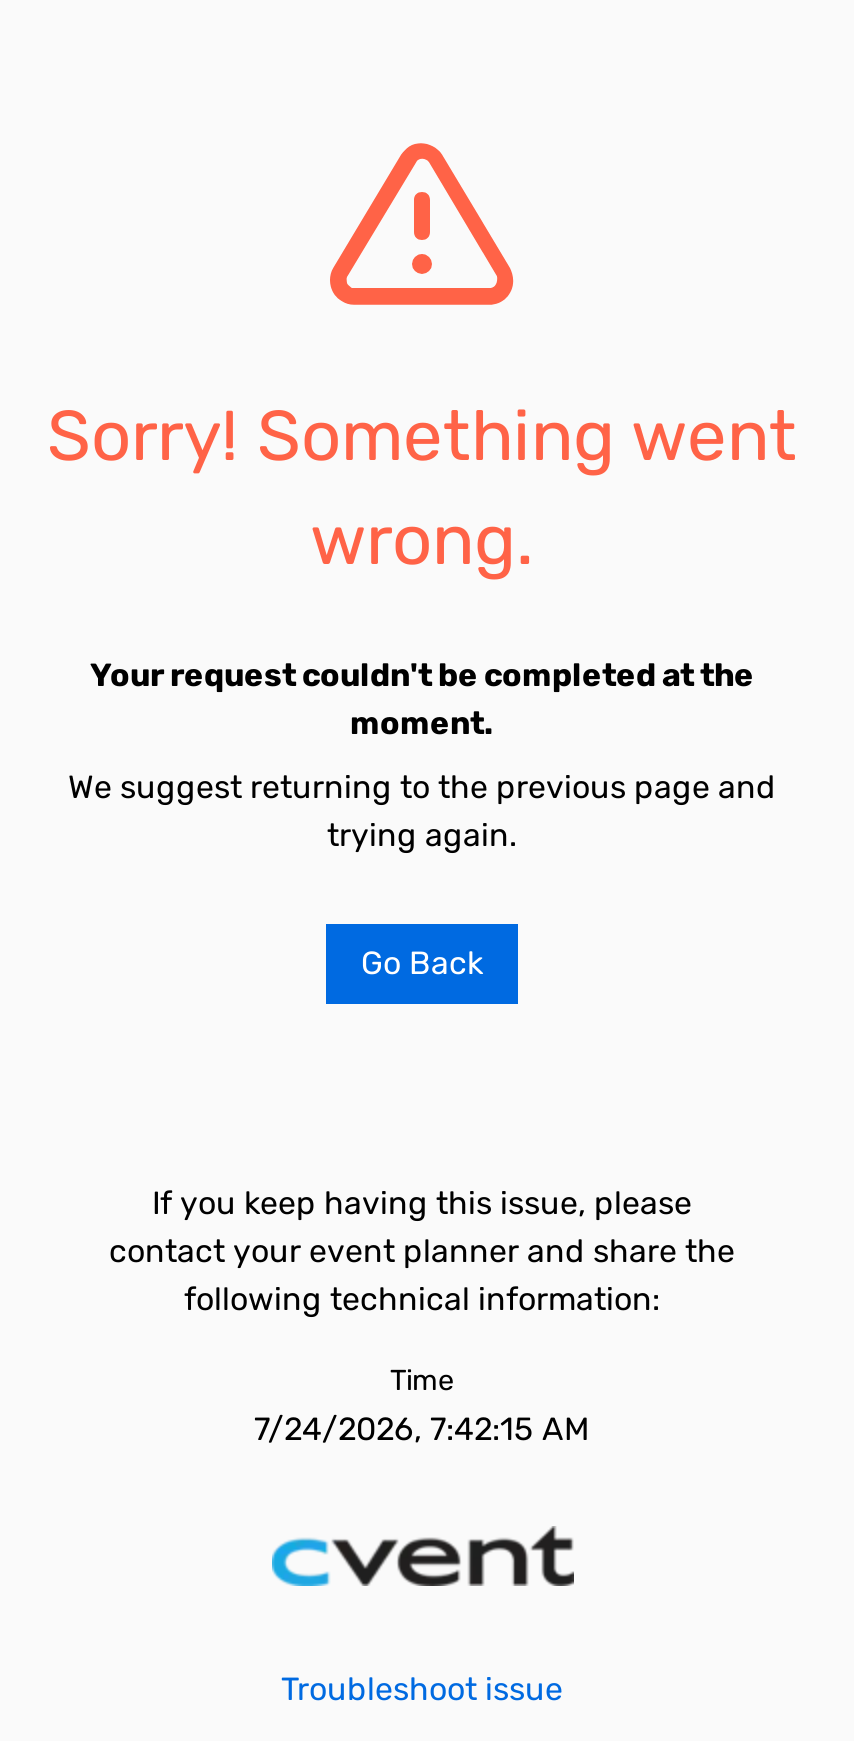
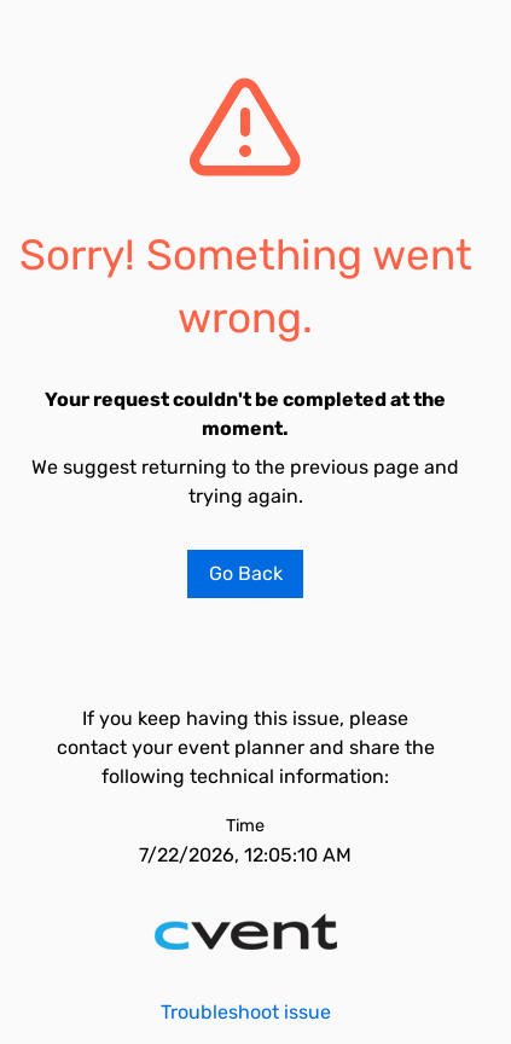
- 7/24/2026, 7:42:15 AM
+ 7/22/2026, 12:05:10 AM
